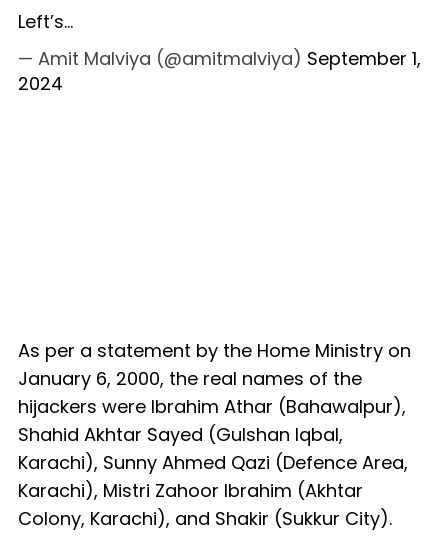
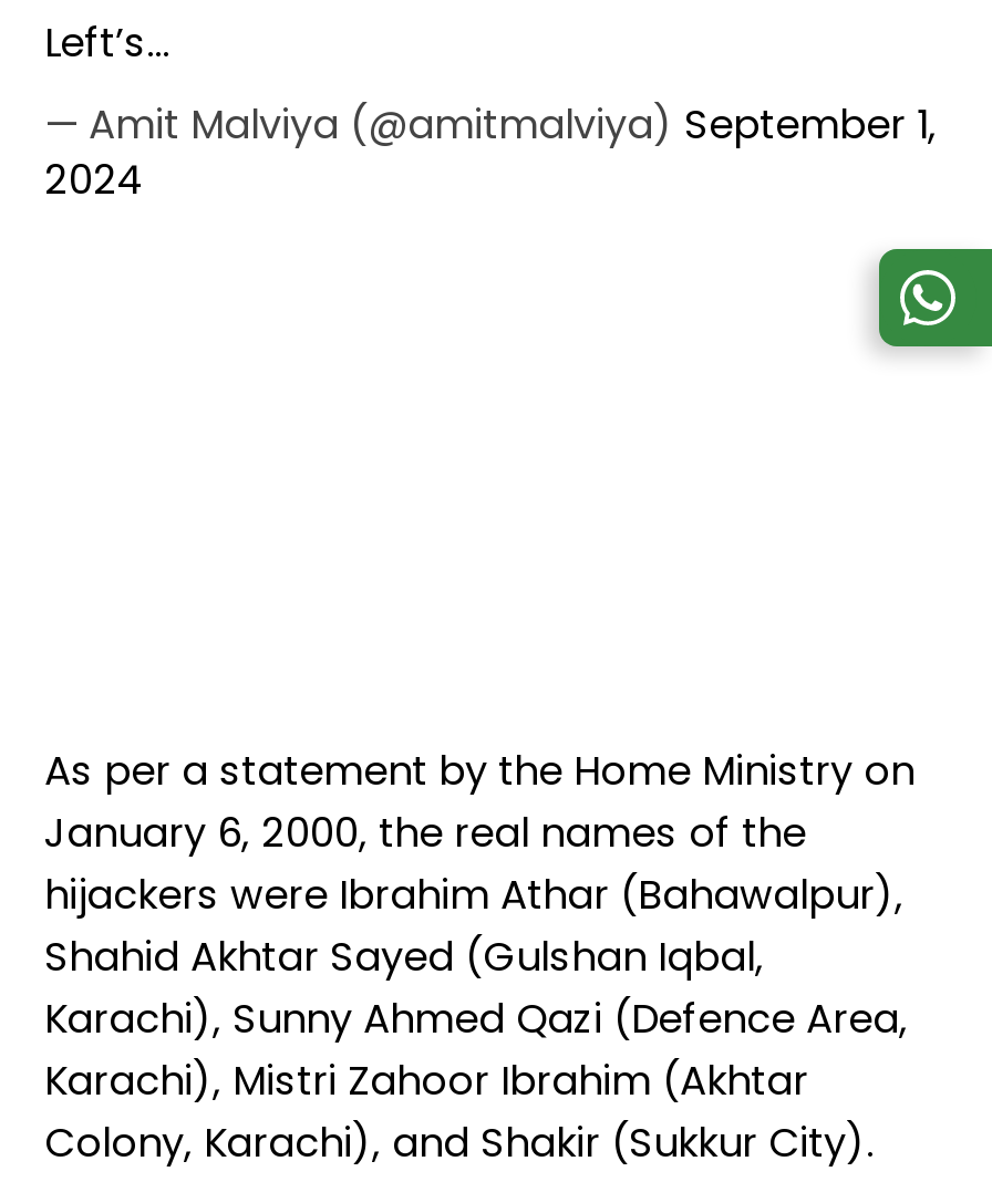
+ [image]
